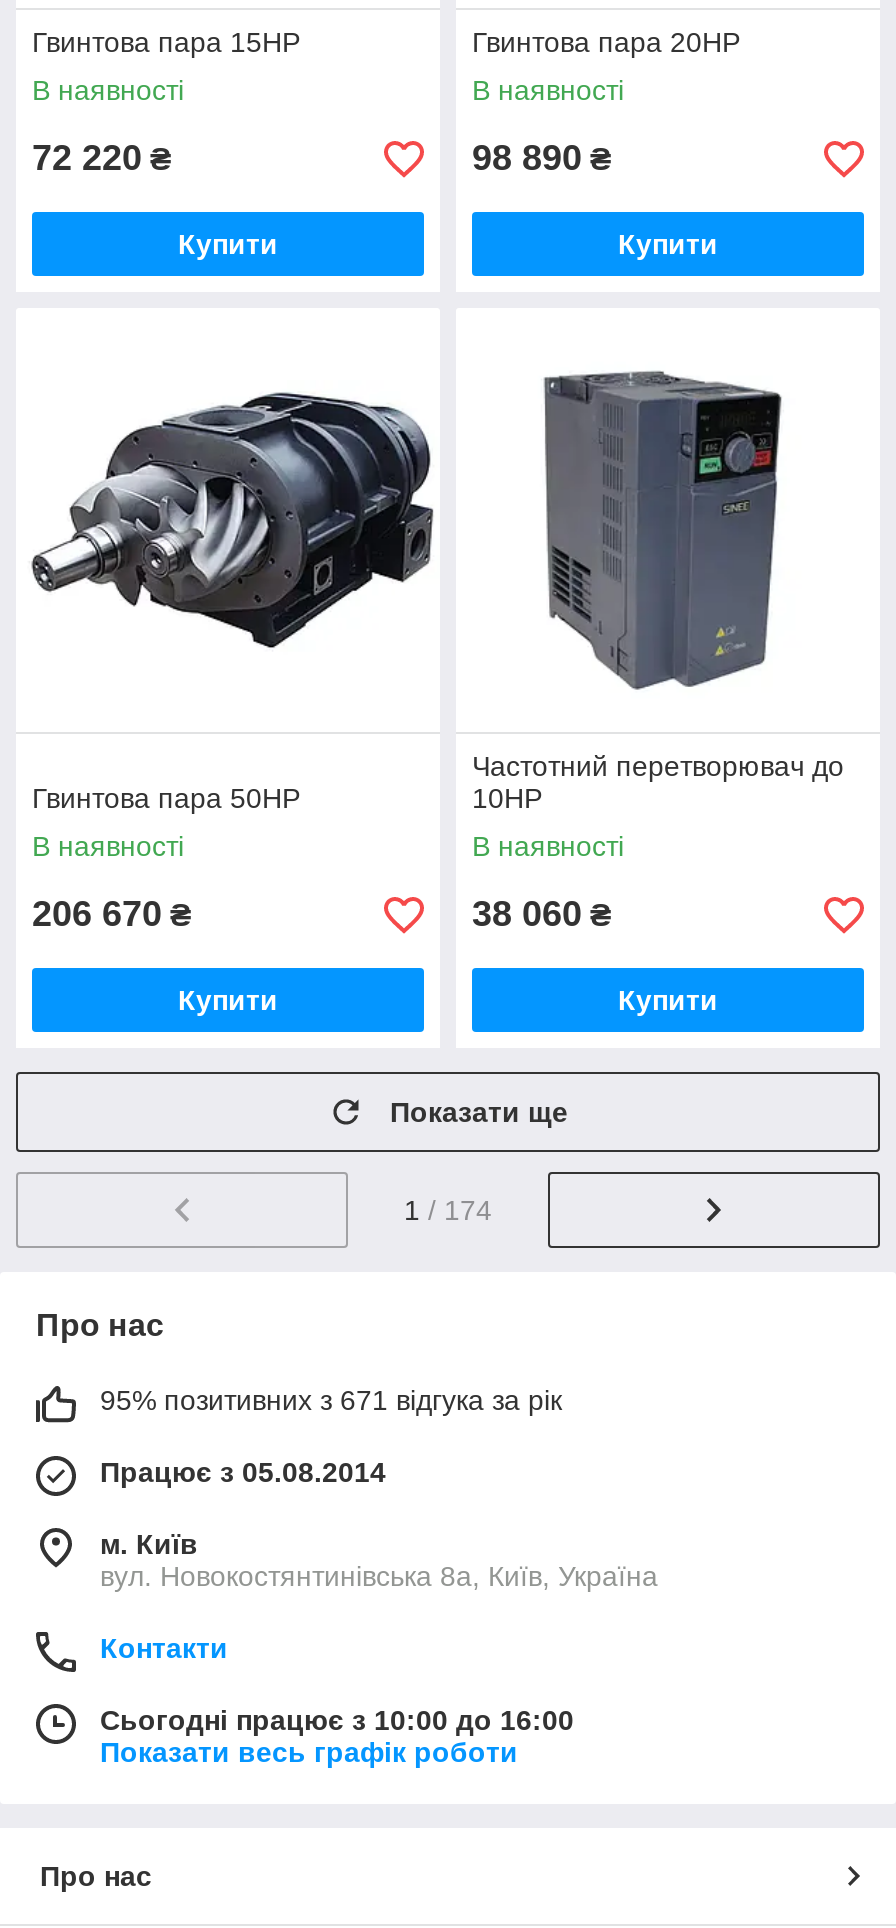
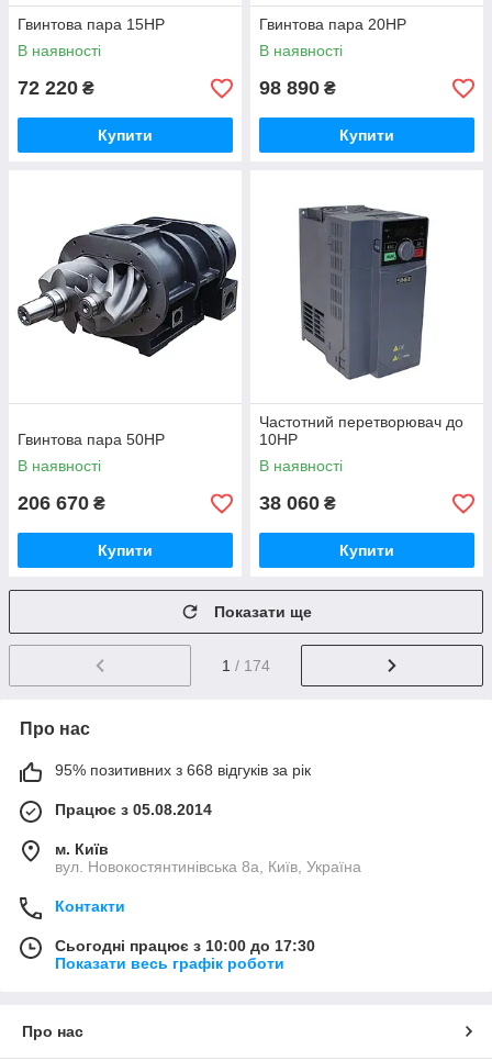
- 95% позитивних з 671 відгука за рік
+ 95% позитивних з 668 відгуків за рік

- Сьогодні працює з 10:00 до 16:00
+ Сьогодні працює з 10:00 до 17:30
